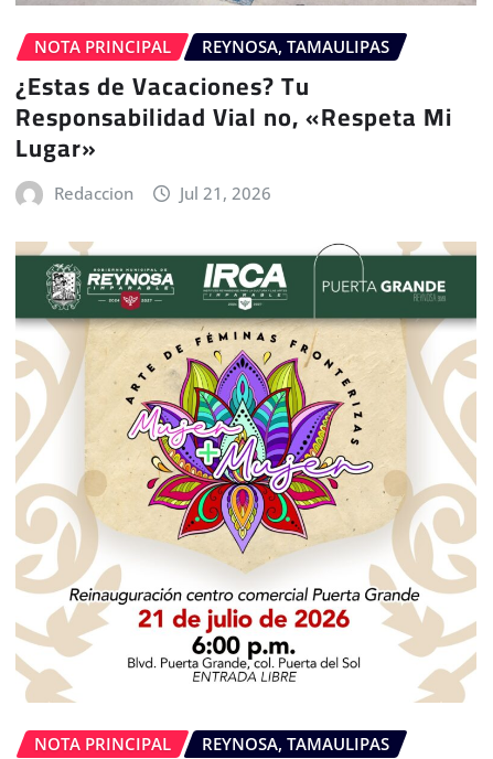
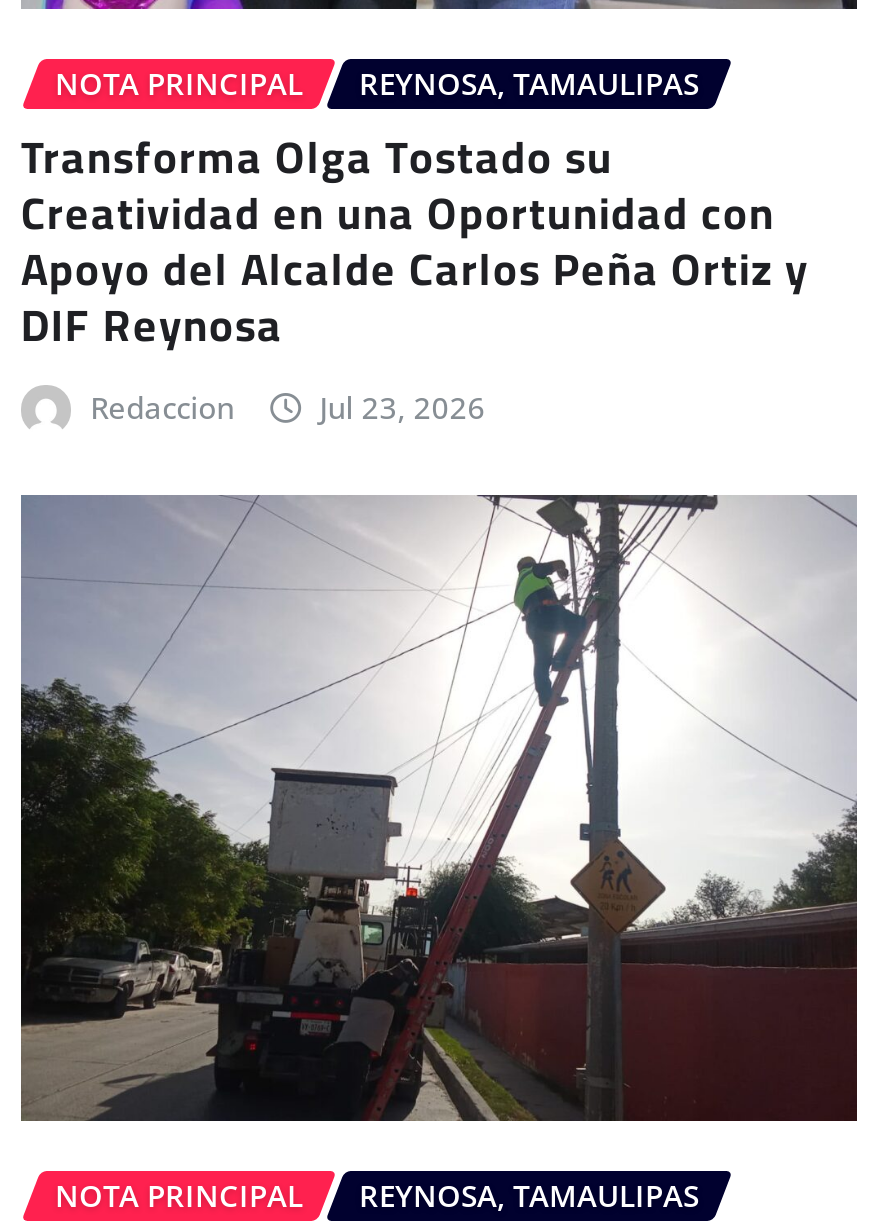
- ¿Estas de Vacaciones? Tu
- Responsabilidad Vial no, «Respeta Mi
- Lugar»
+ Transforma Olga Tostado su
+ Creatividad en una Oportunidad con
+ Apoyo del Alcalde Carlos Peña Ortiz y
+ DIF Reynosa

moved down: Redaccion

- Jul 21, 2026
+ Jul 23, 2026

- [image]
+ [image]
